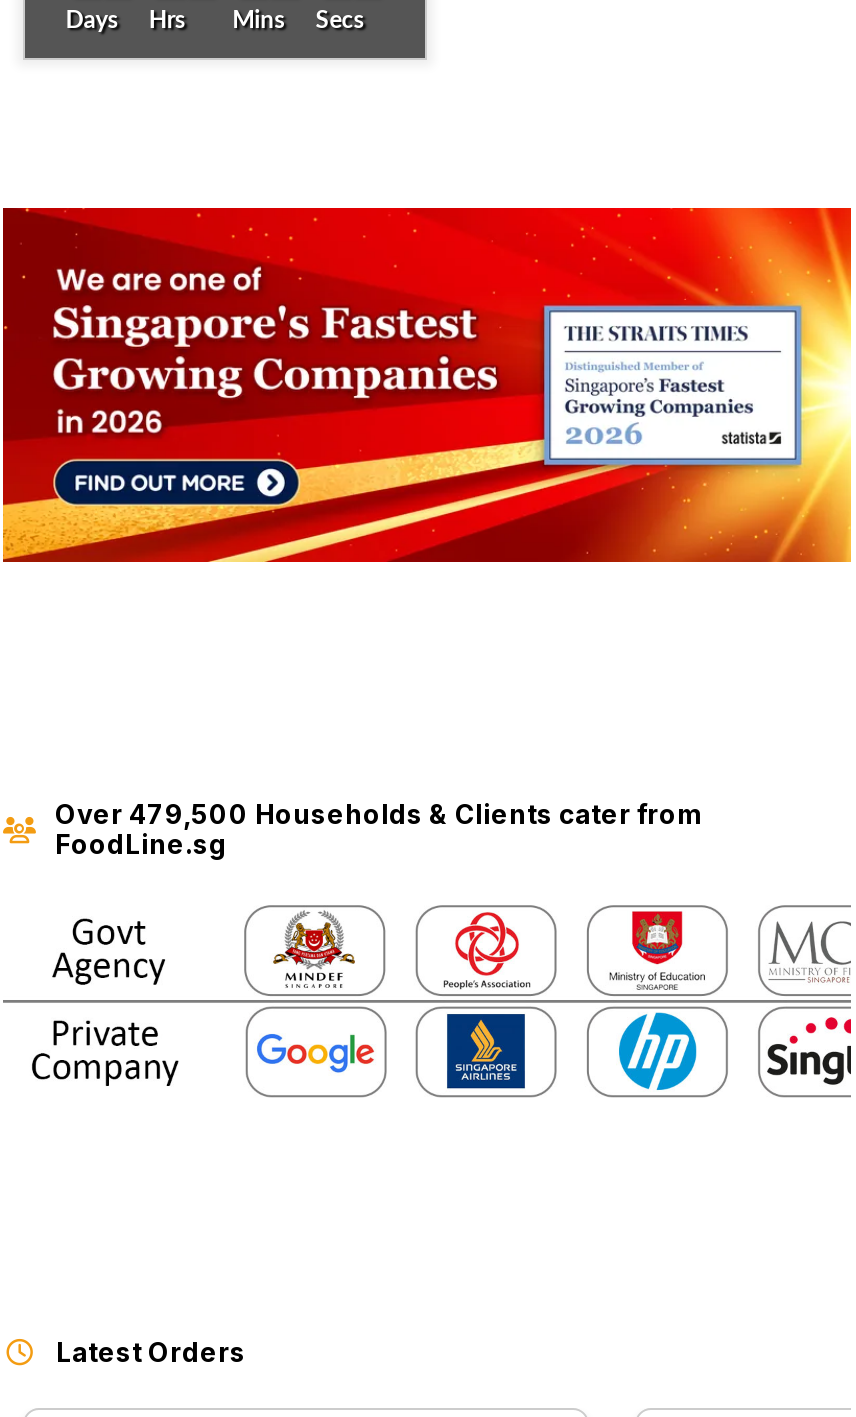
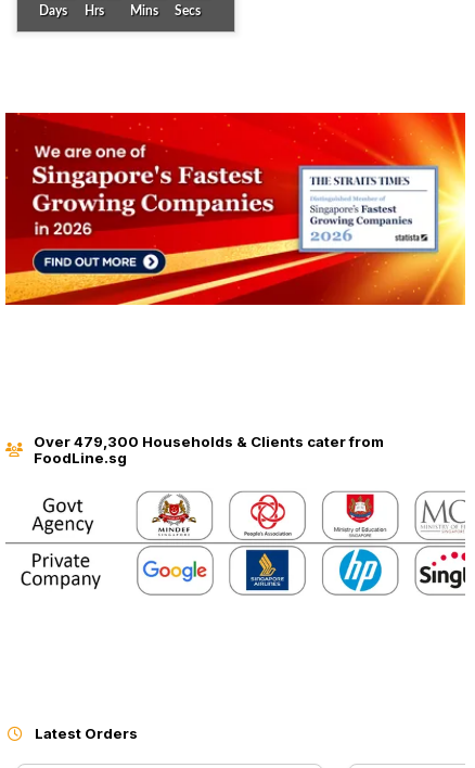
- Over 479,500 Households & Clients cater from
+ Over 479,300 Households & Clients cater from
